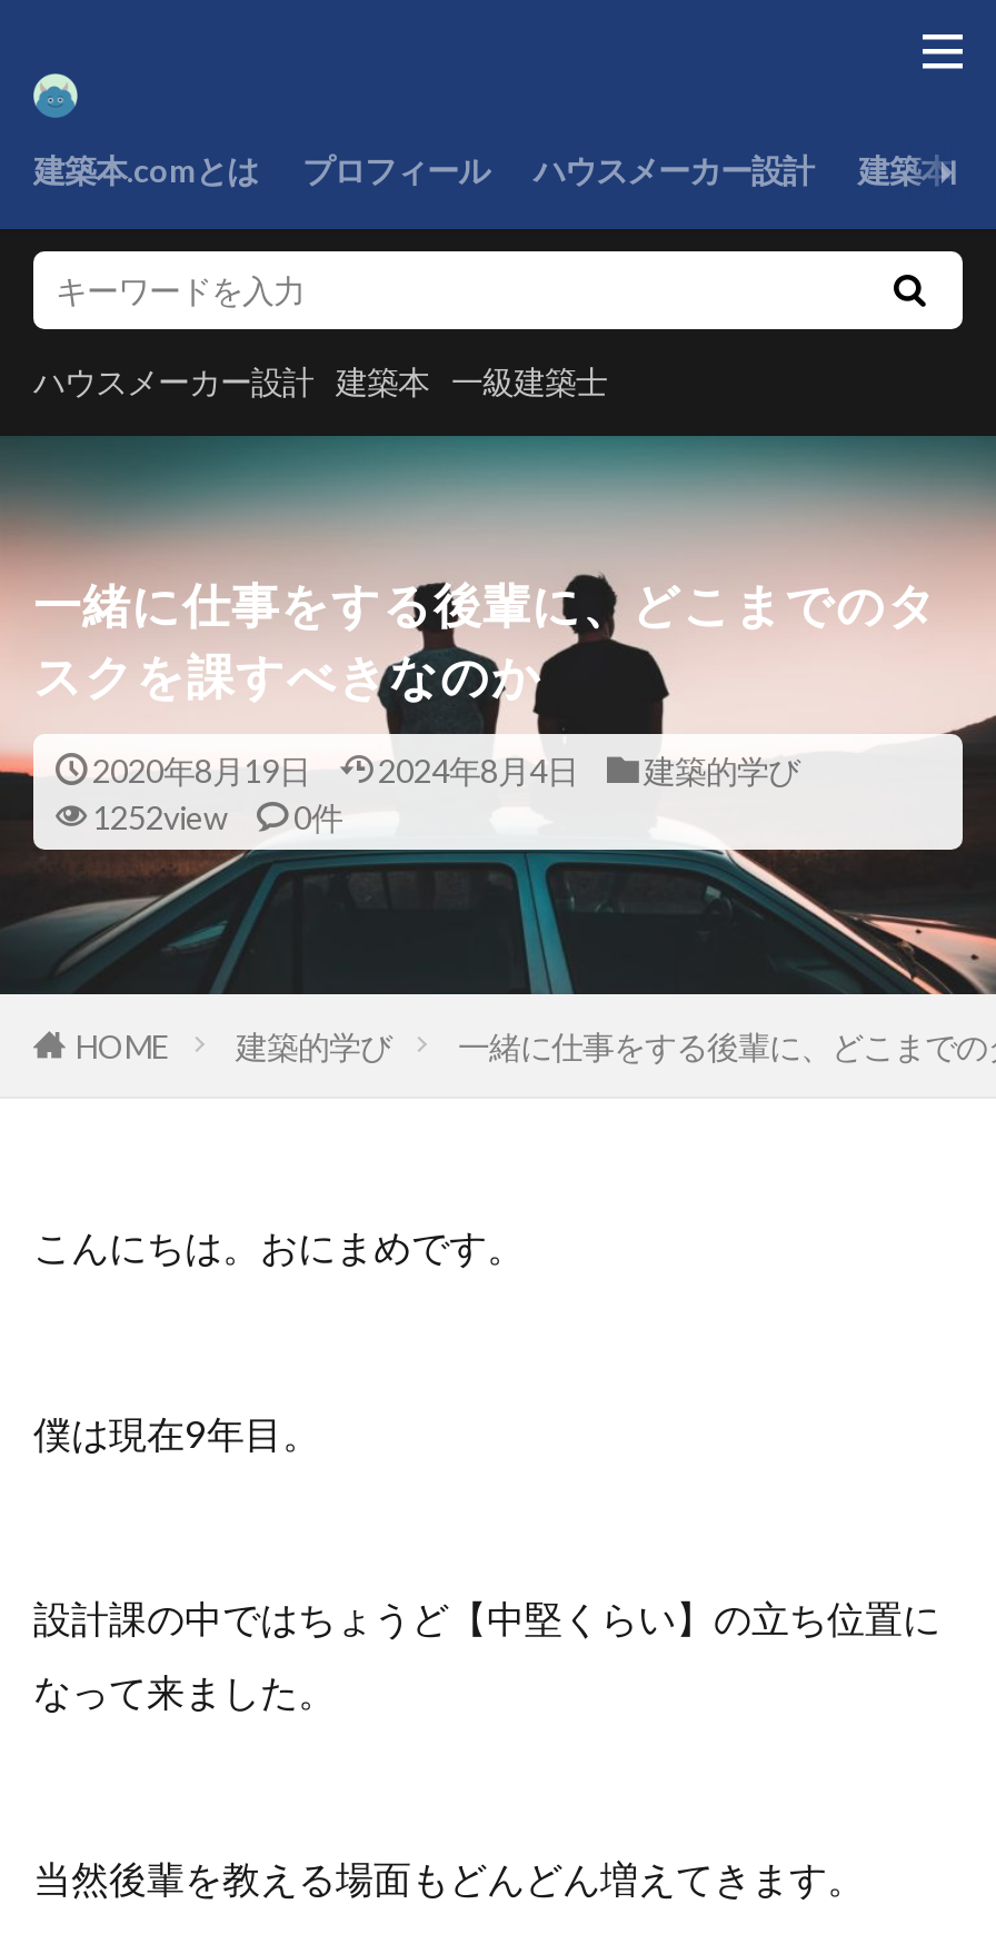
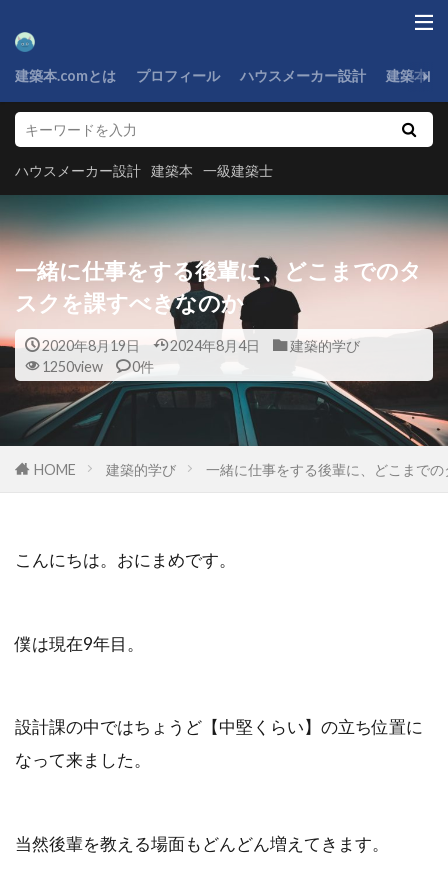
- 1252view 0件
+ 1250view 0件
